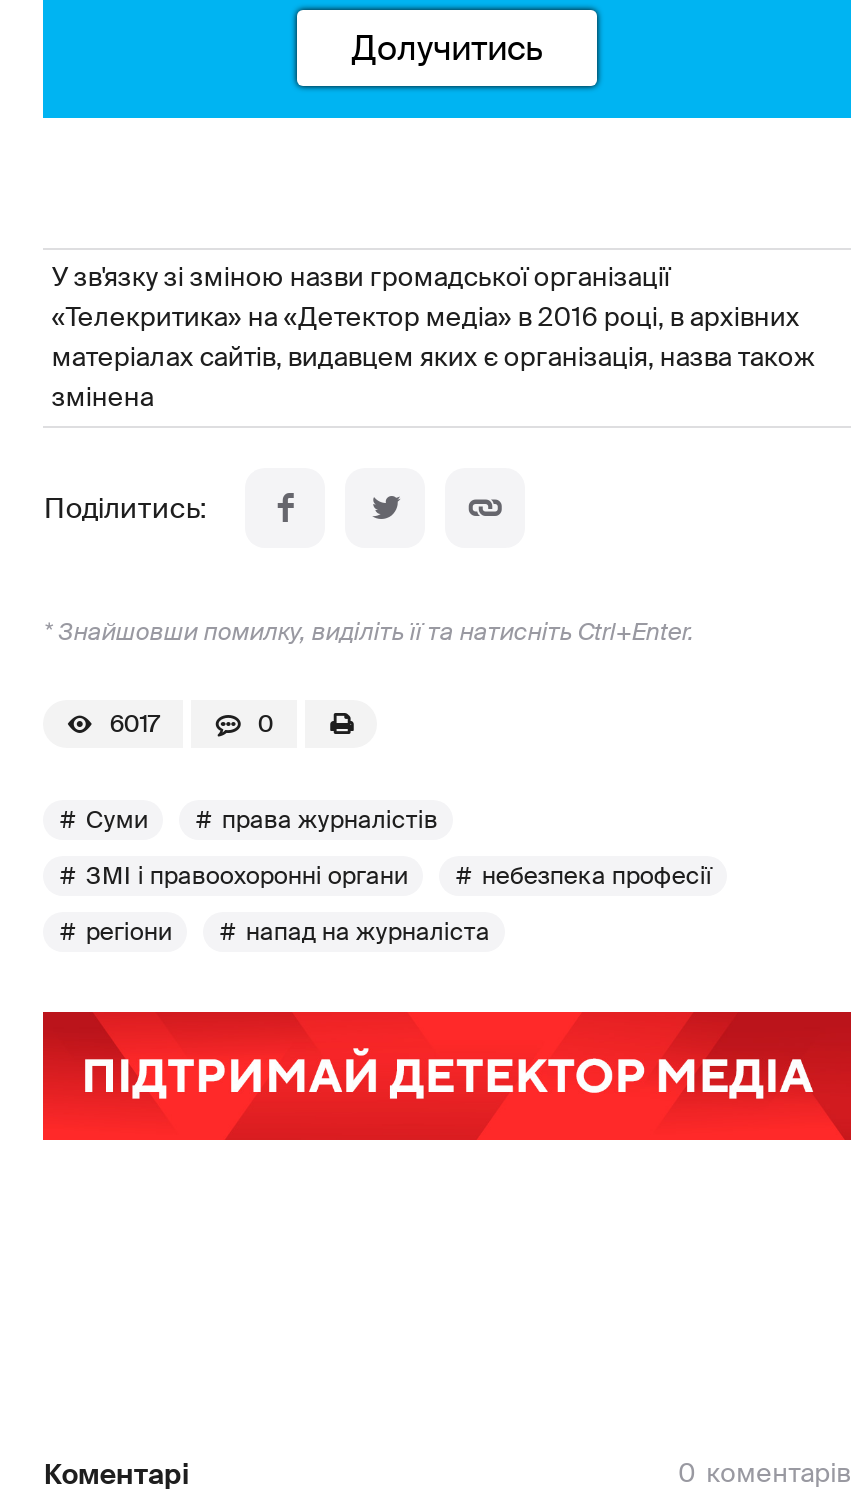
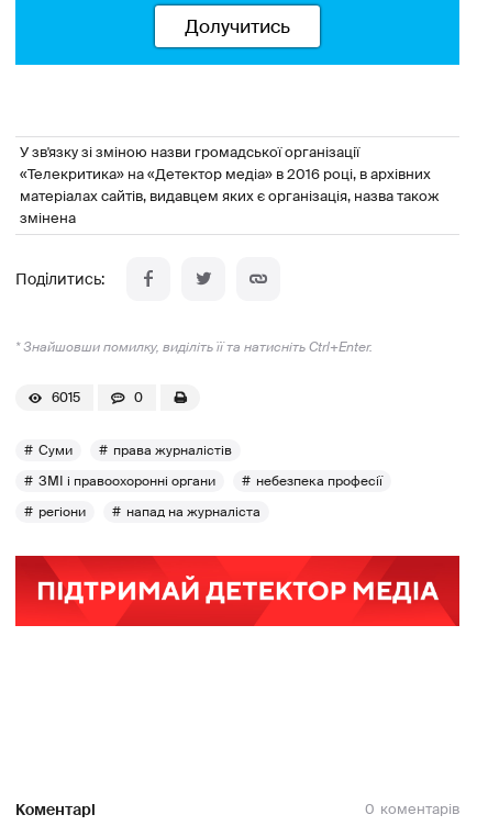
- 6017
+ 6015
